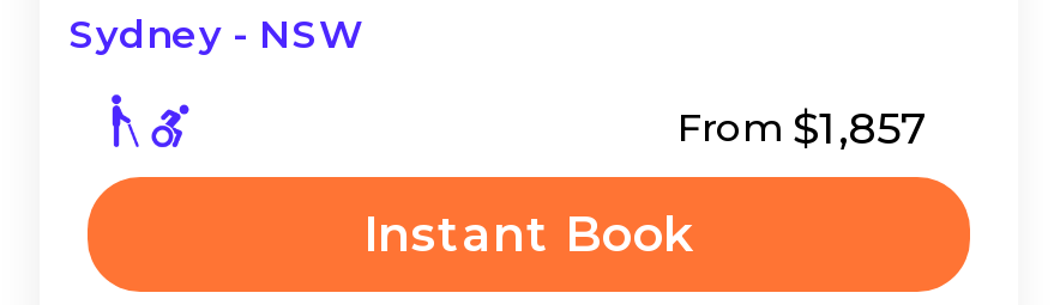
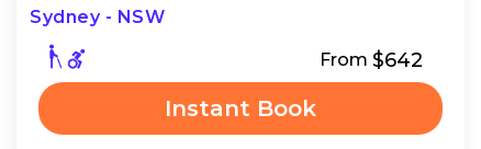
- From $1,857
+ From $642
